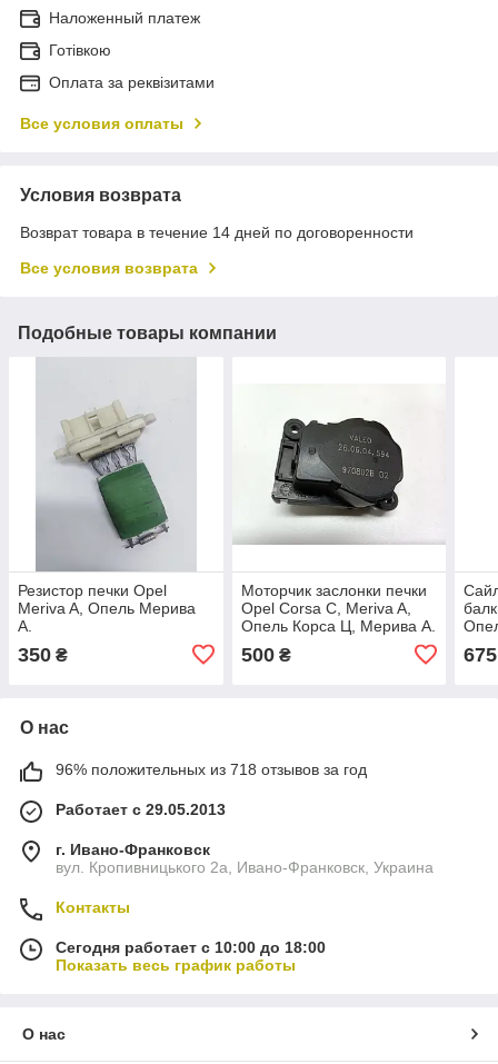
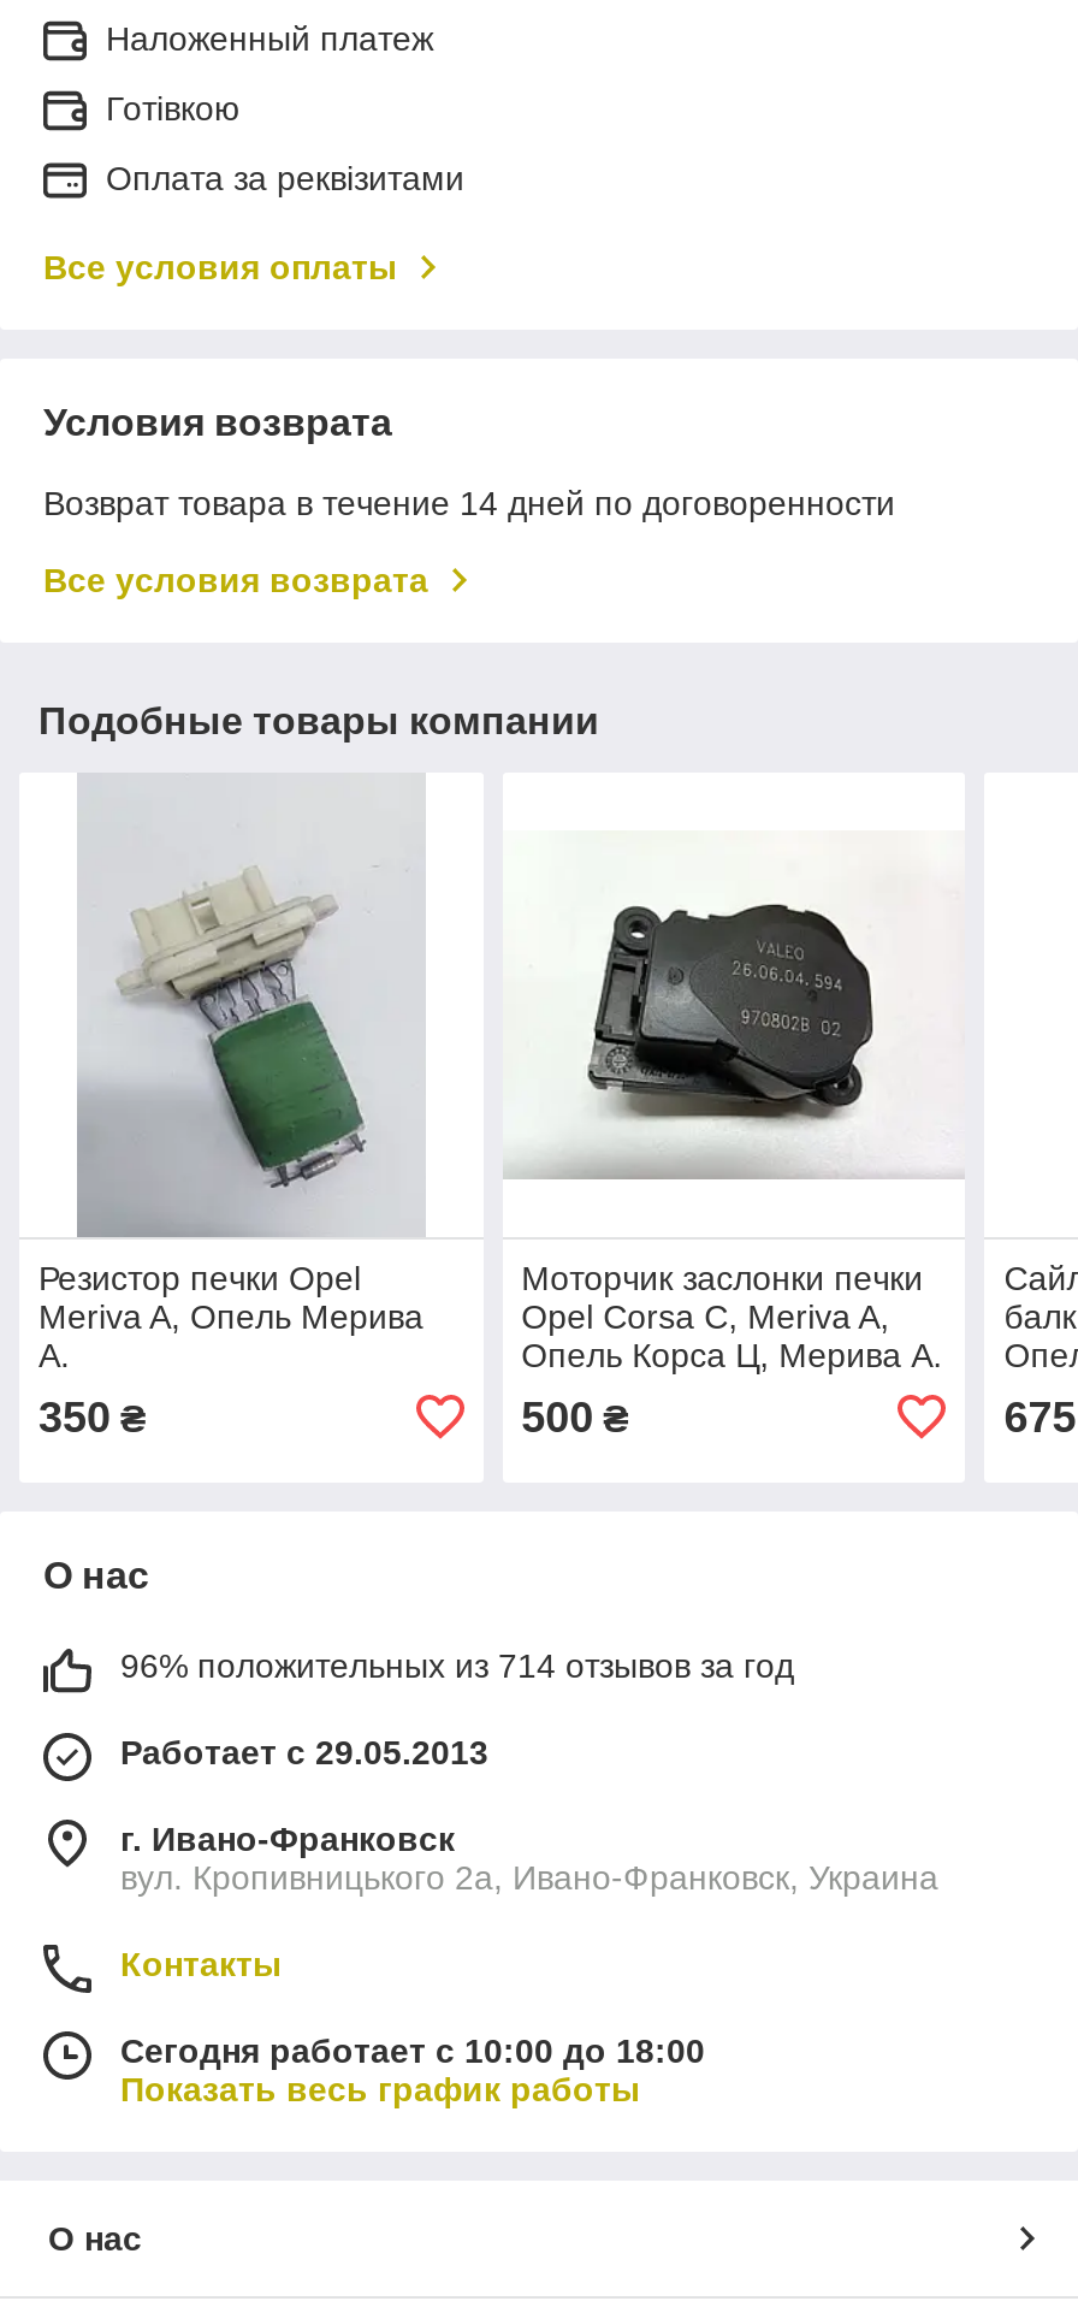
- 96% положительных из 718 отзывов за год
+ 96% положительных из 714 отзывов за год
